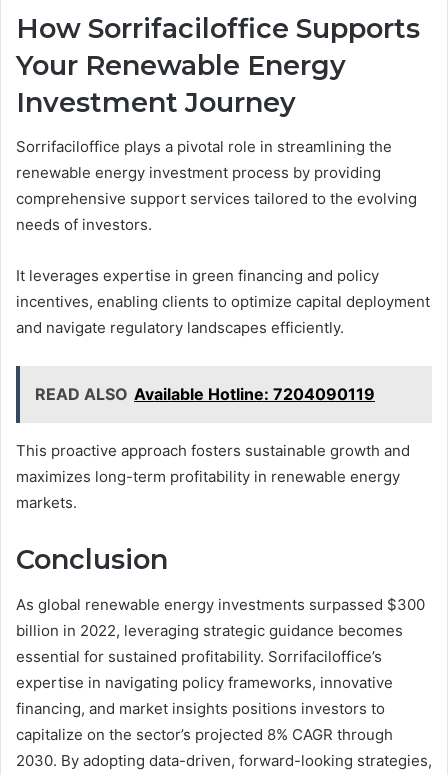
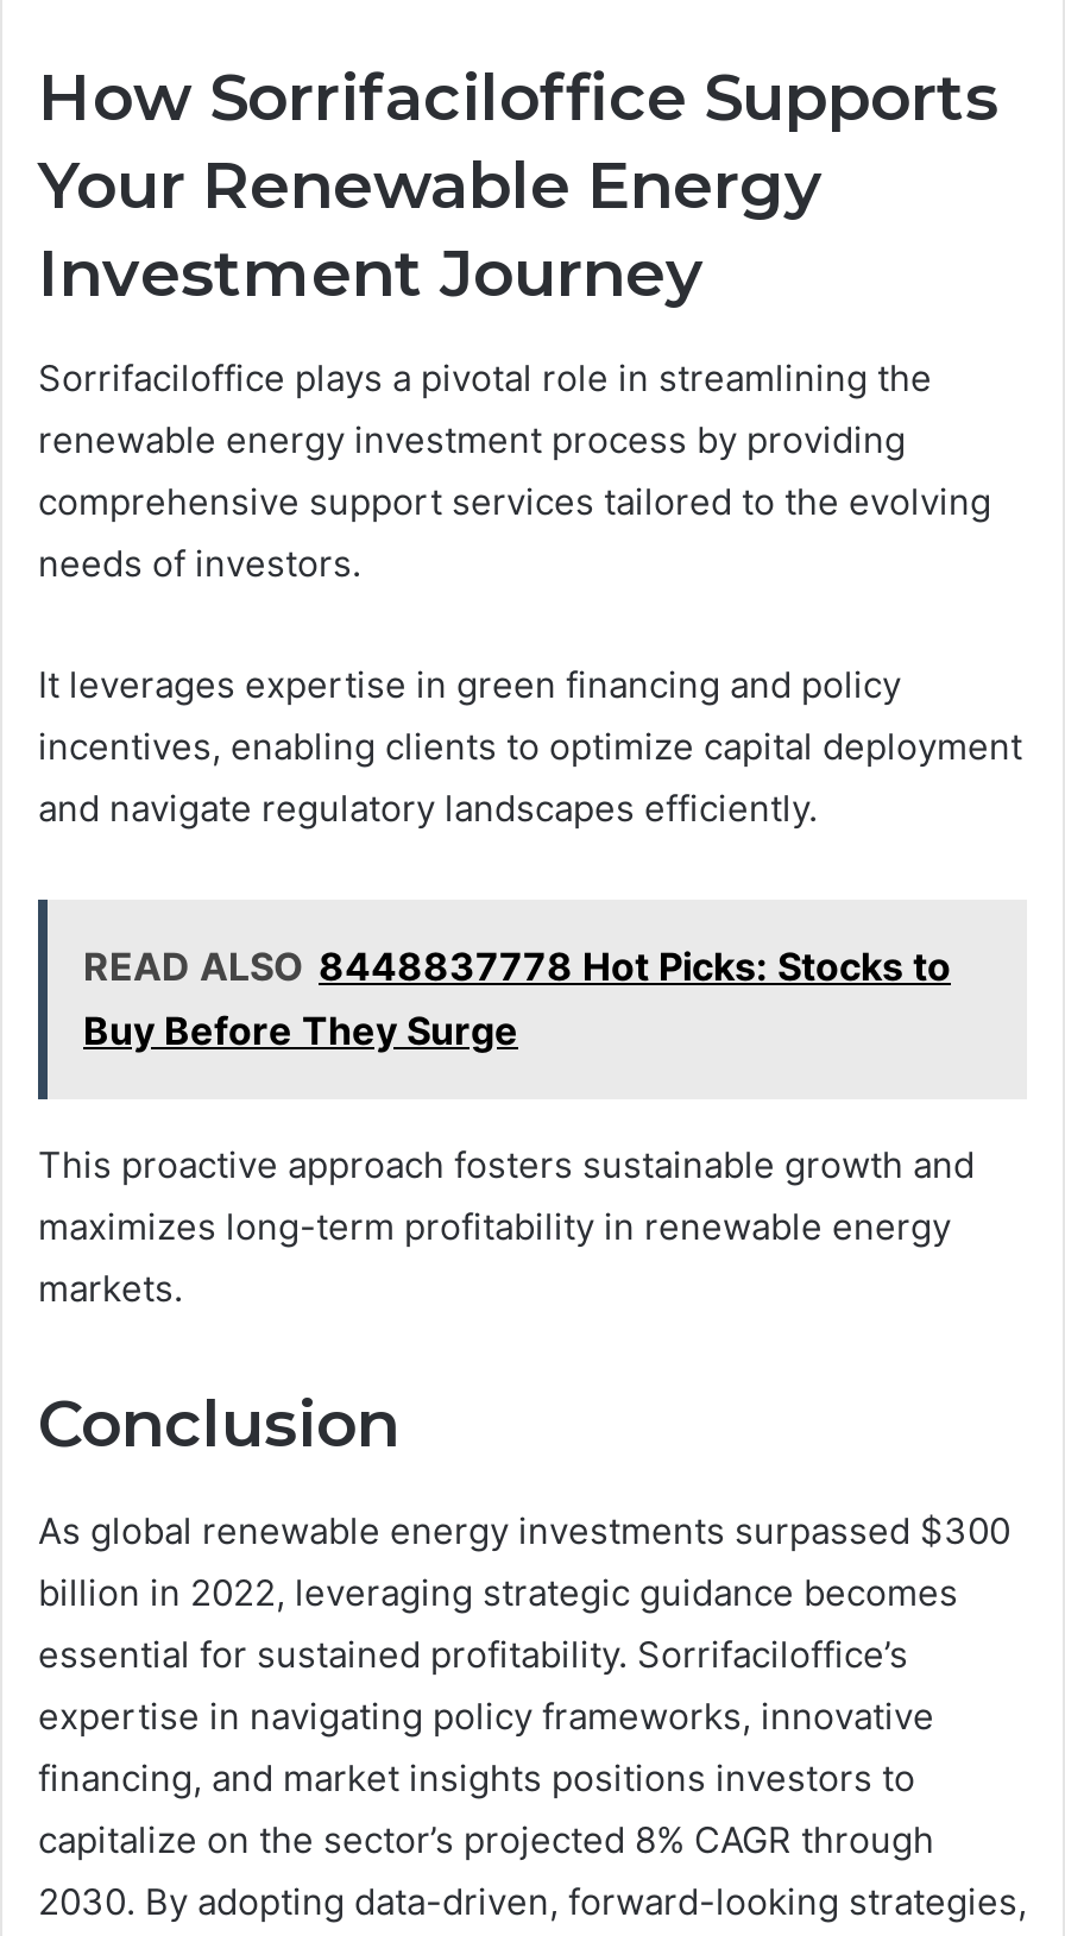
- READ ALSO Available Hotline: 7204090119
+ READ ALSO 8448837778 Hot Picks: Stocks to
+ Buy Before They Surge
